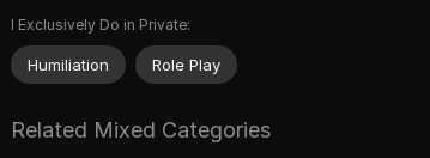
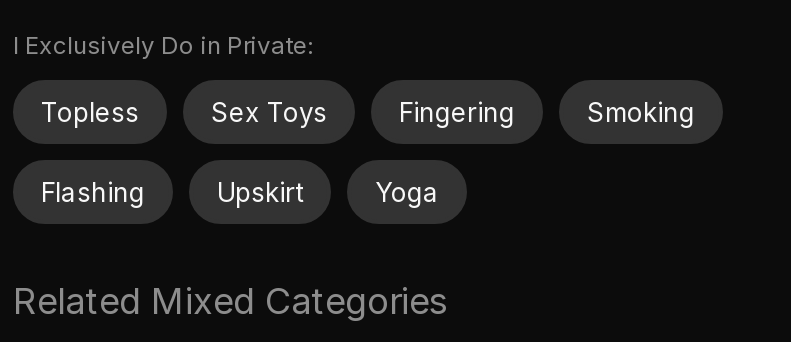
- Humiliation
- Role Play
+ Topless
+ Sex Toys
+ Fingering
+ Smoking
+ Flashing
+ Upskirt
+ Yoga
